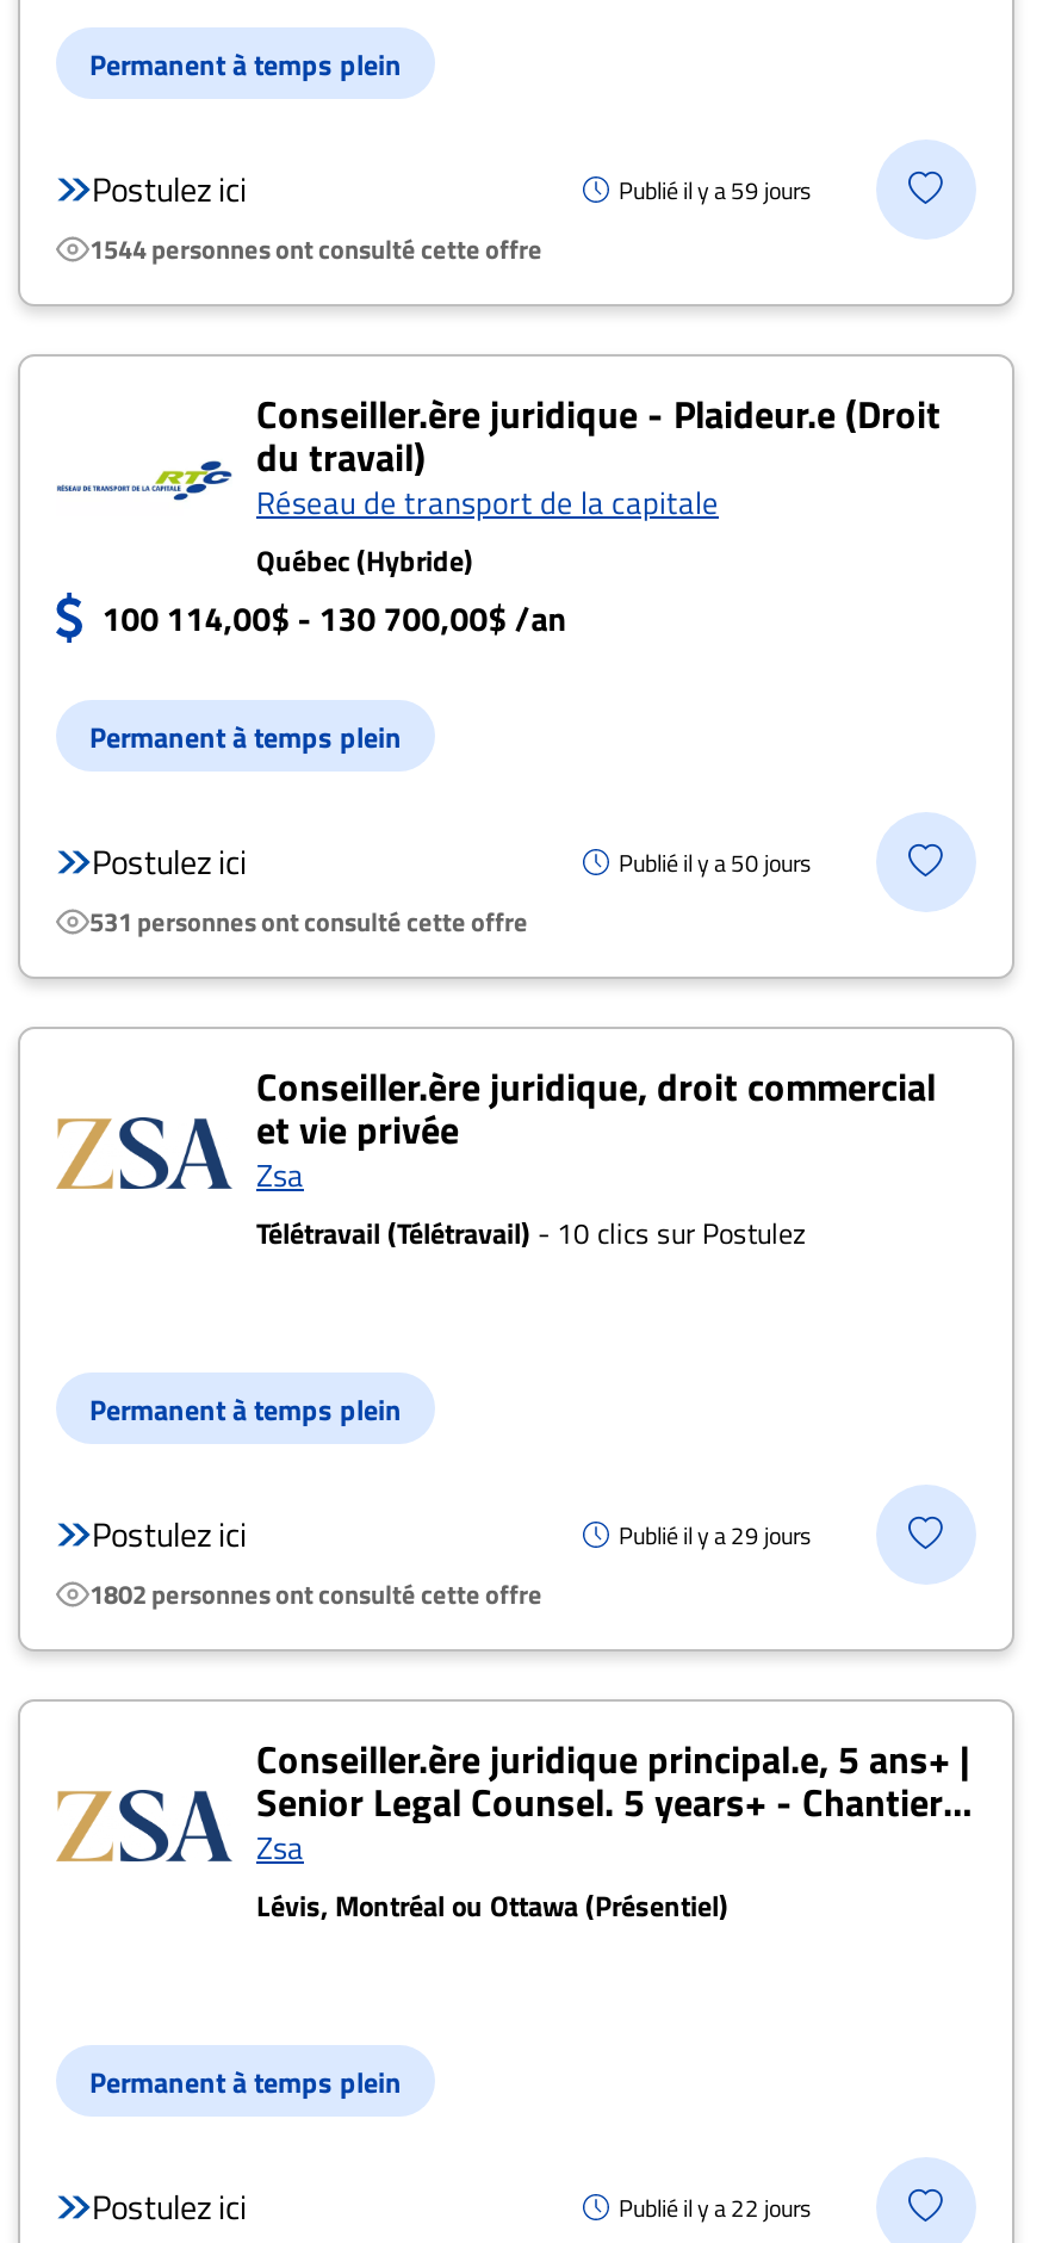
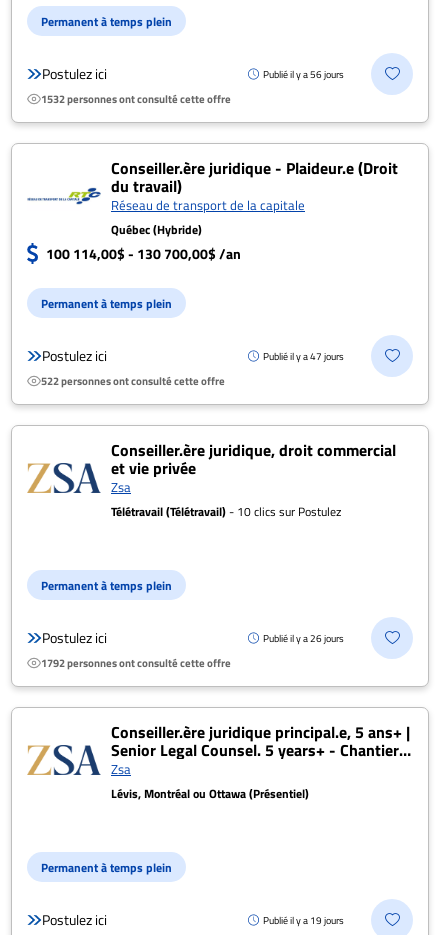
- Publié il y a 59 jours
+ Publié il y a 56 jours

- 1544 personnes ont consulté cette offre
+ 1532 personnes ont consulté cette offre

- Publié il y a 50 jours
+ Publié il y a 47 jours

- 531 personnes ont consulté cette offre
+ 522 personnes ont consulté cette offre

- Publié il y a 29 jours
+ Publié il y a 26 jours

- 1802 personnes ont consulté cette offre
+ 1792 personnes ont consulté cette offre

- Publié il y a 22 jours
+ Publié il y a 19 jours
